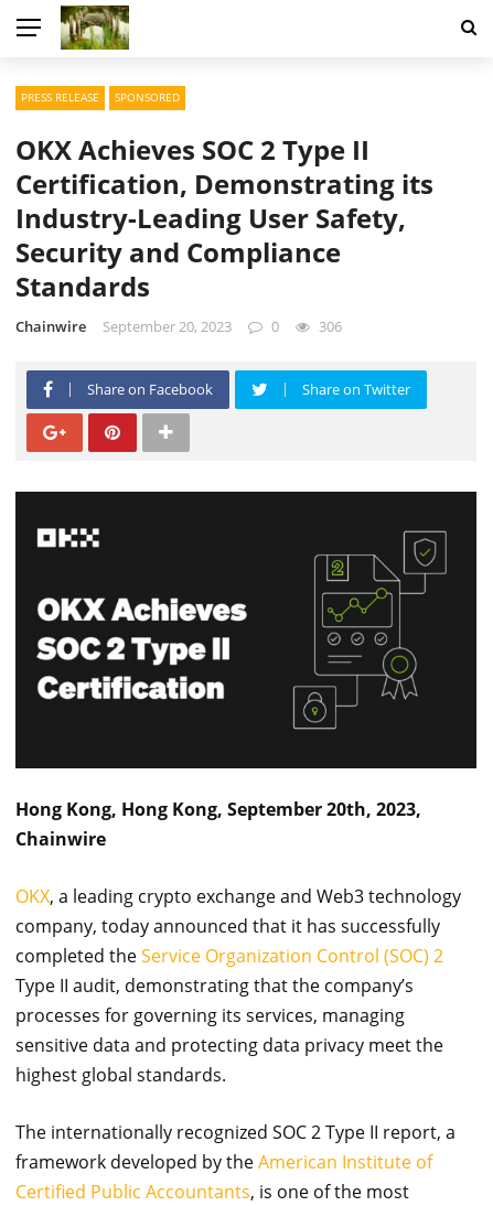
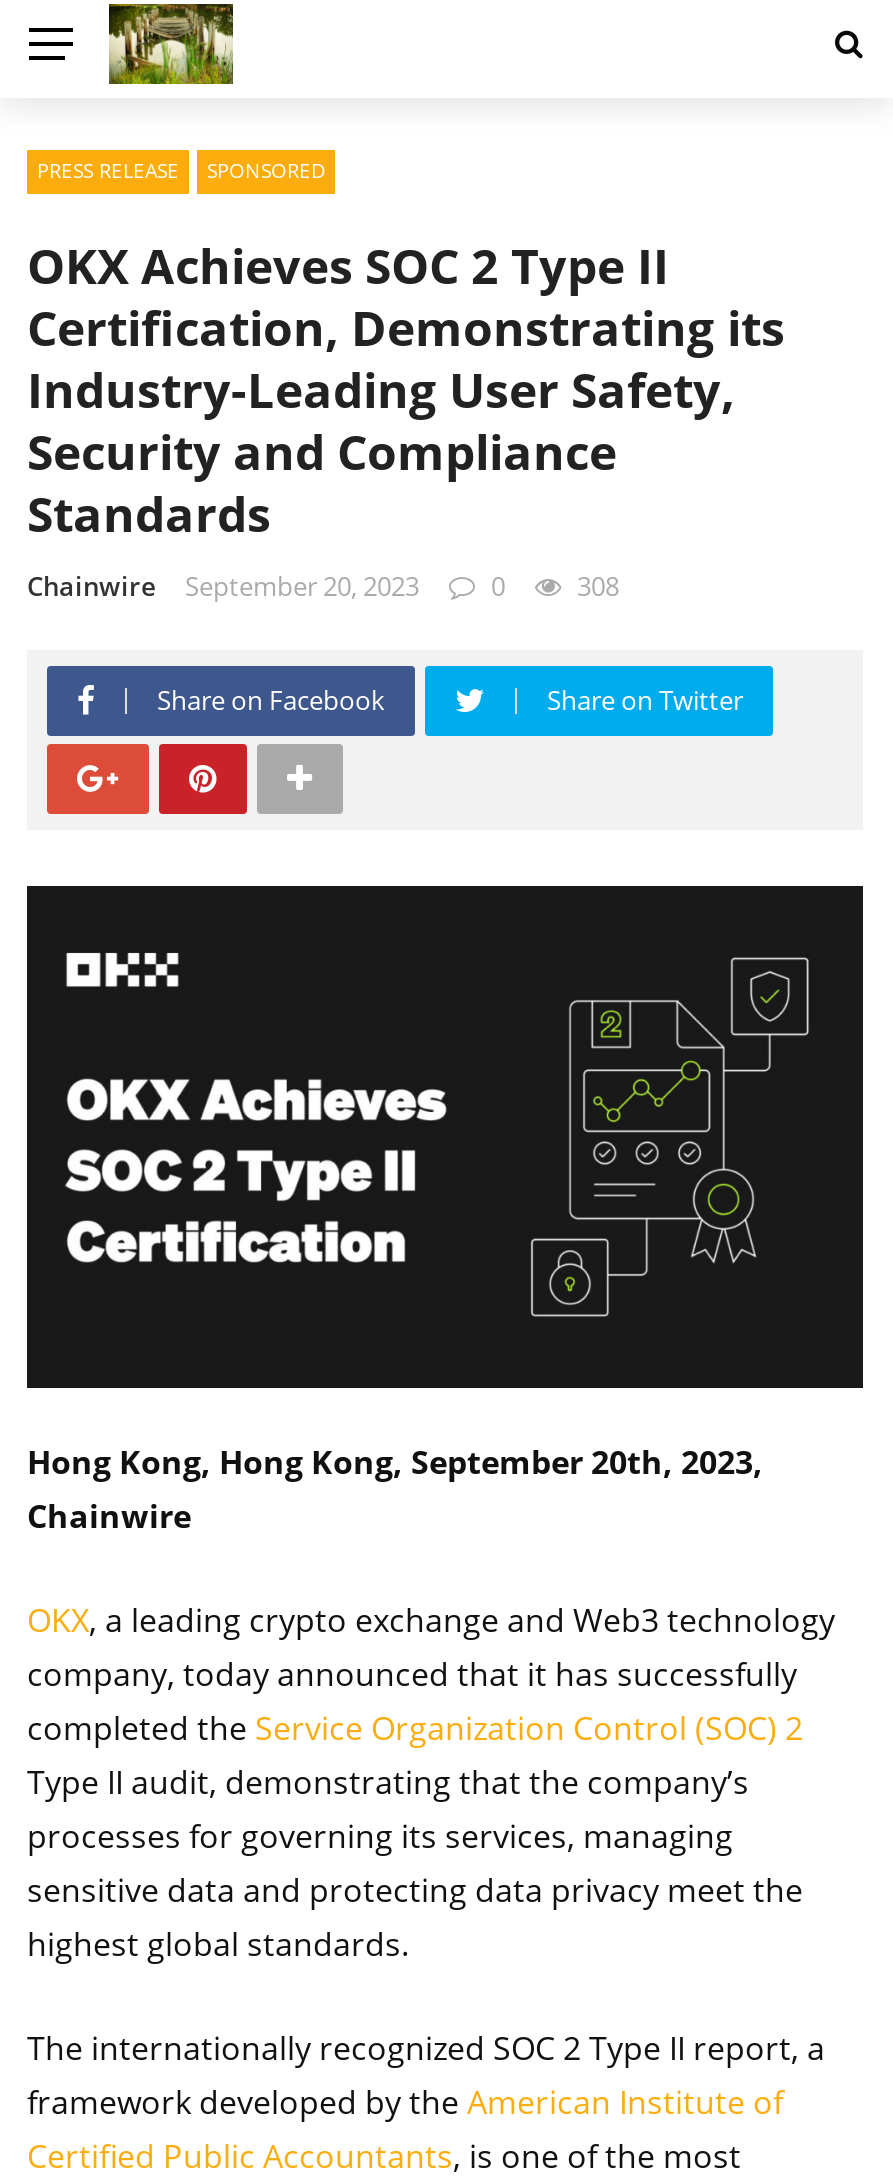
- Chainwire September 20, 2023 0 306
+ Chainwire September 20, 2023 0 308
